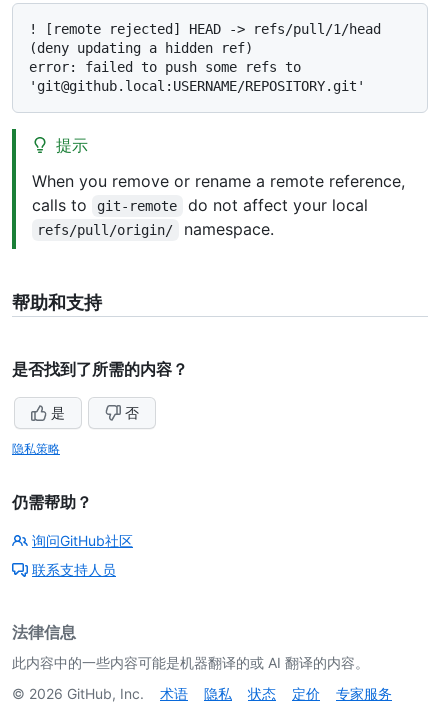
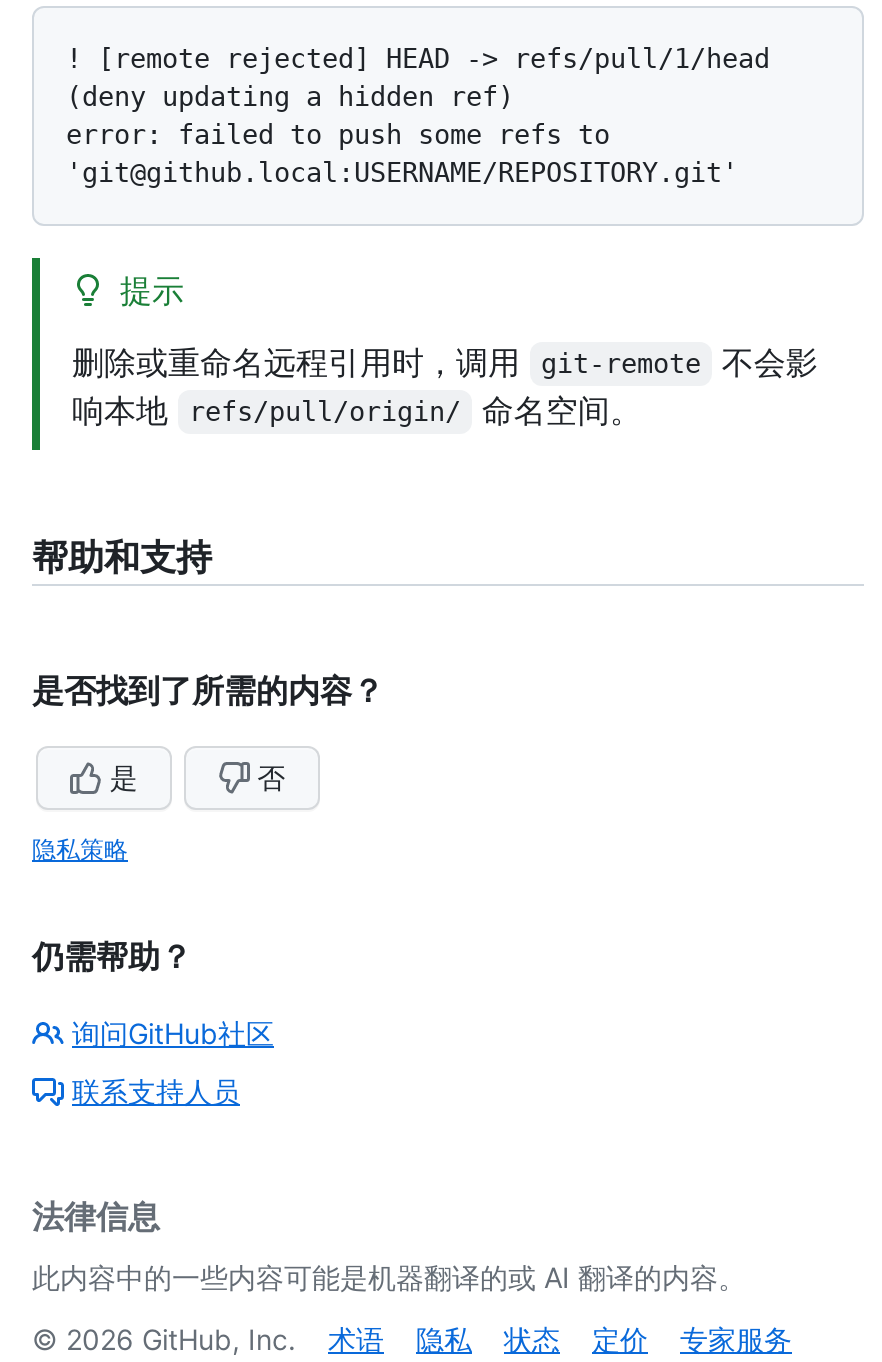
- When you remove or rename a remote reference,
- calls to git-remote do not affect your local
- refs/pull/origin/ namespace.
+ 删除或重命名远程引用时，调用 git-remote 不会影
+ 响本地 refs/pull/origin/ 命名空间。
